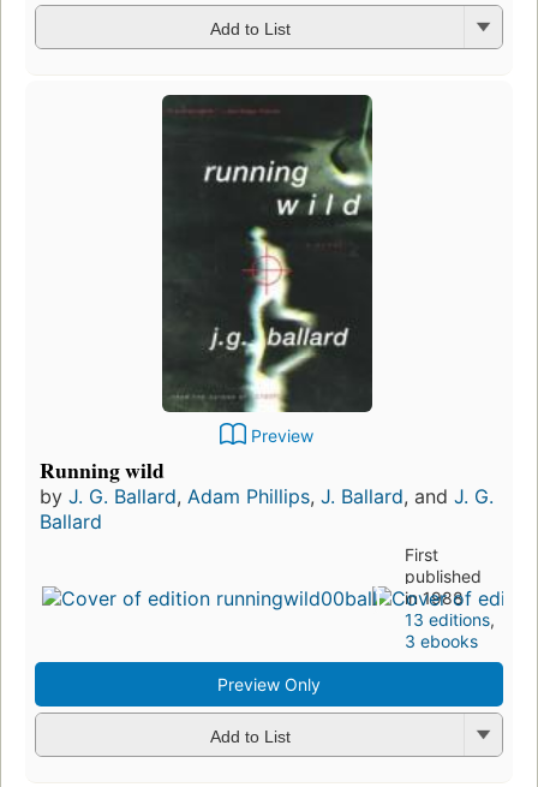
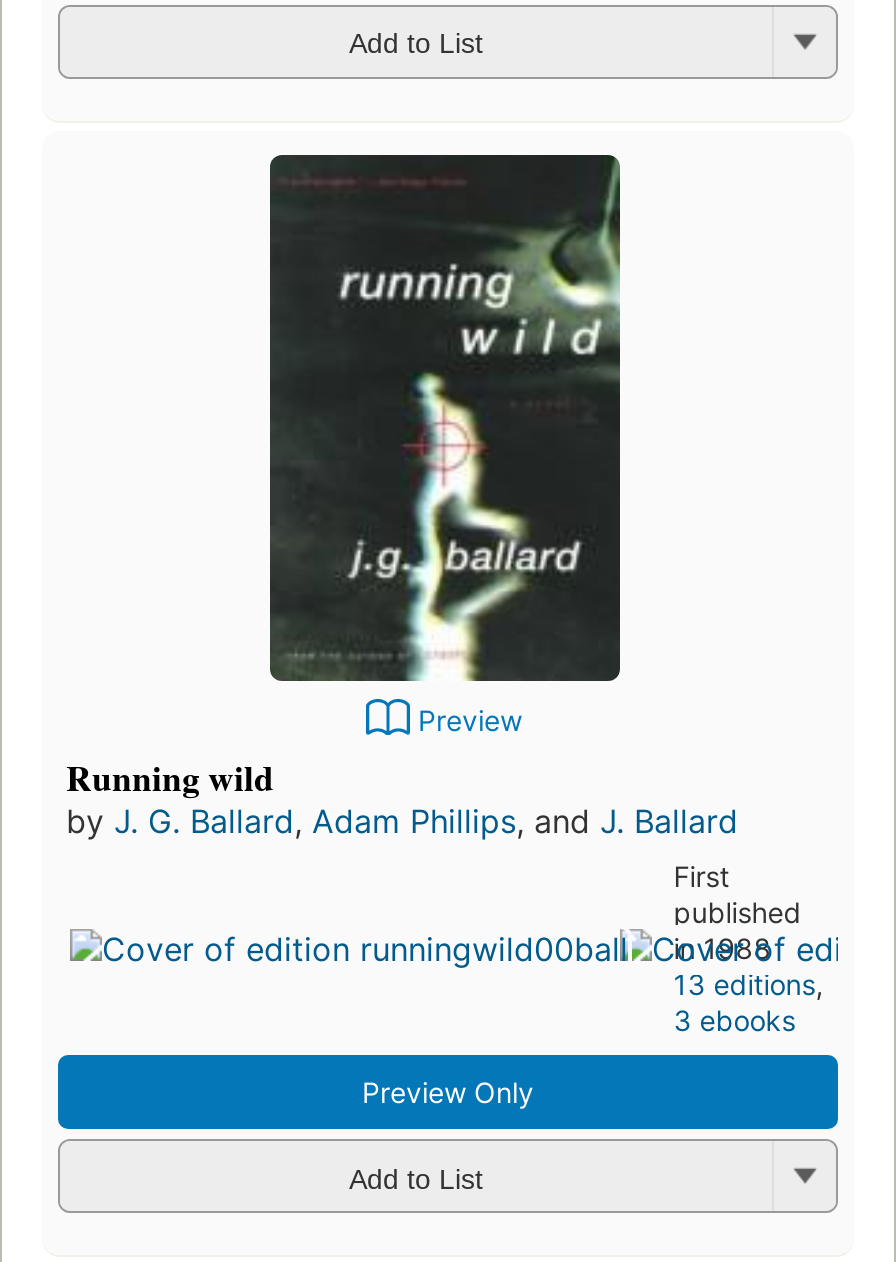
- by J. G. Ballard, Adam Phillips, J. Ballard, and J. G.
- Ballard
+ by J. G. Ballard, Adam Phillips, and J. Ballard
